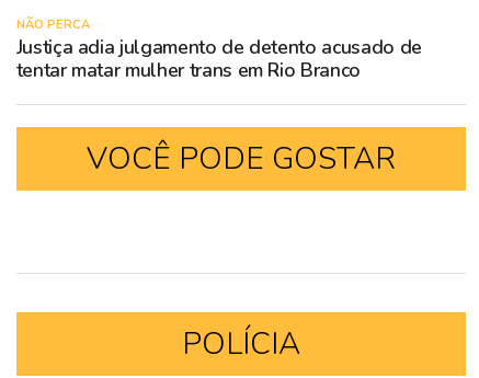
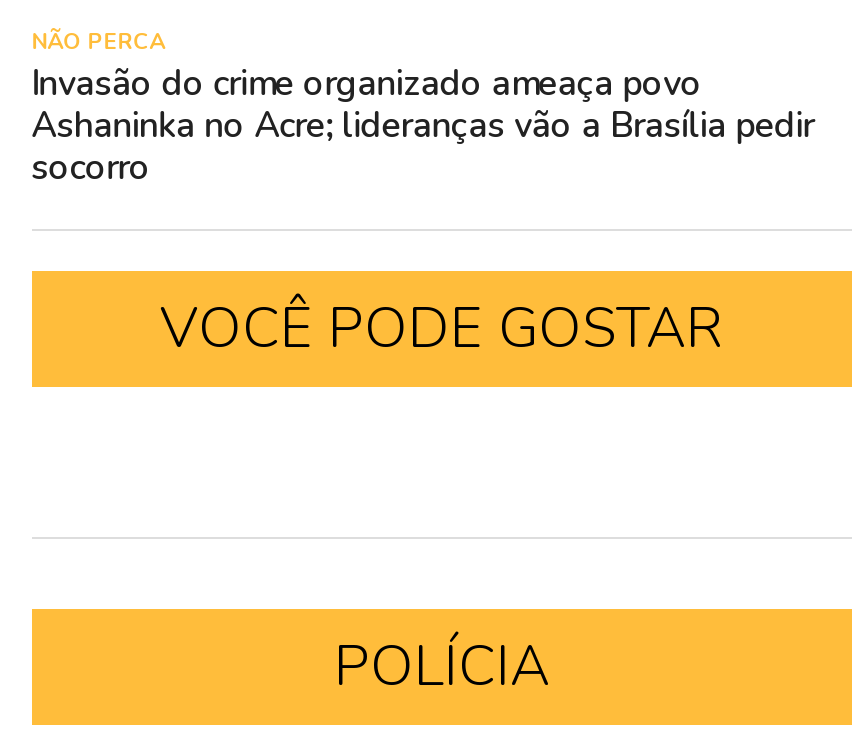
- Justiça adia julgamento de detento acusado de
- tentar matar mulher trans em Rio Branco
+ Invasão do crime organizado ameaça povo
+ Ashaninka no Acre; lideranças vão a Brasília pedir
+ socorro
